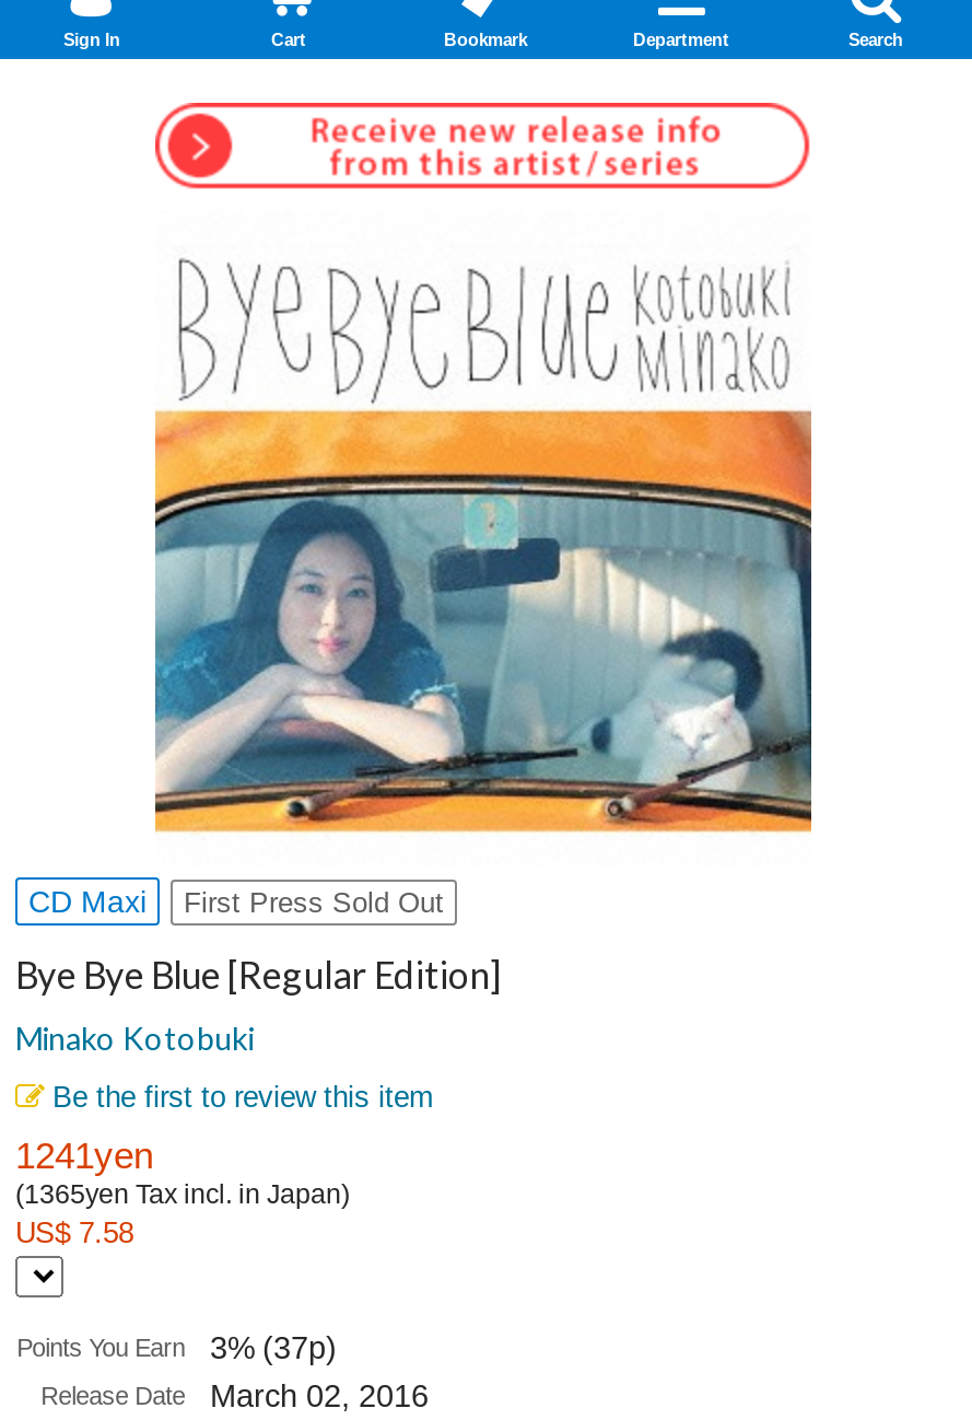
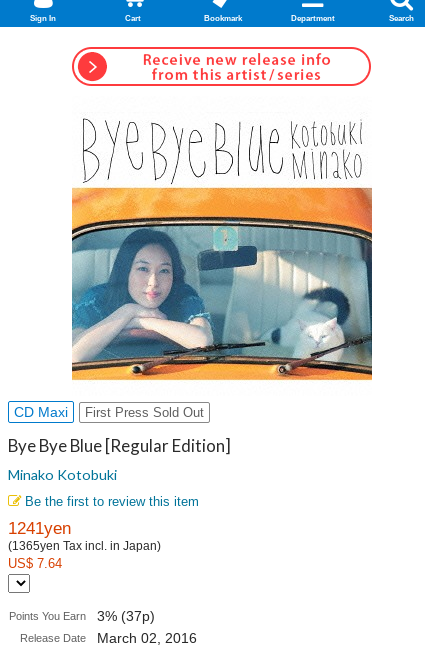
- US$ 7.58
+ US$ 7.64
